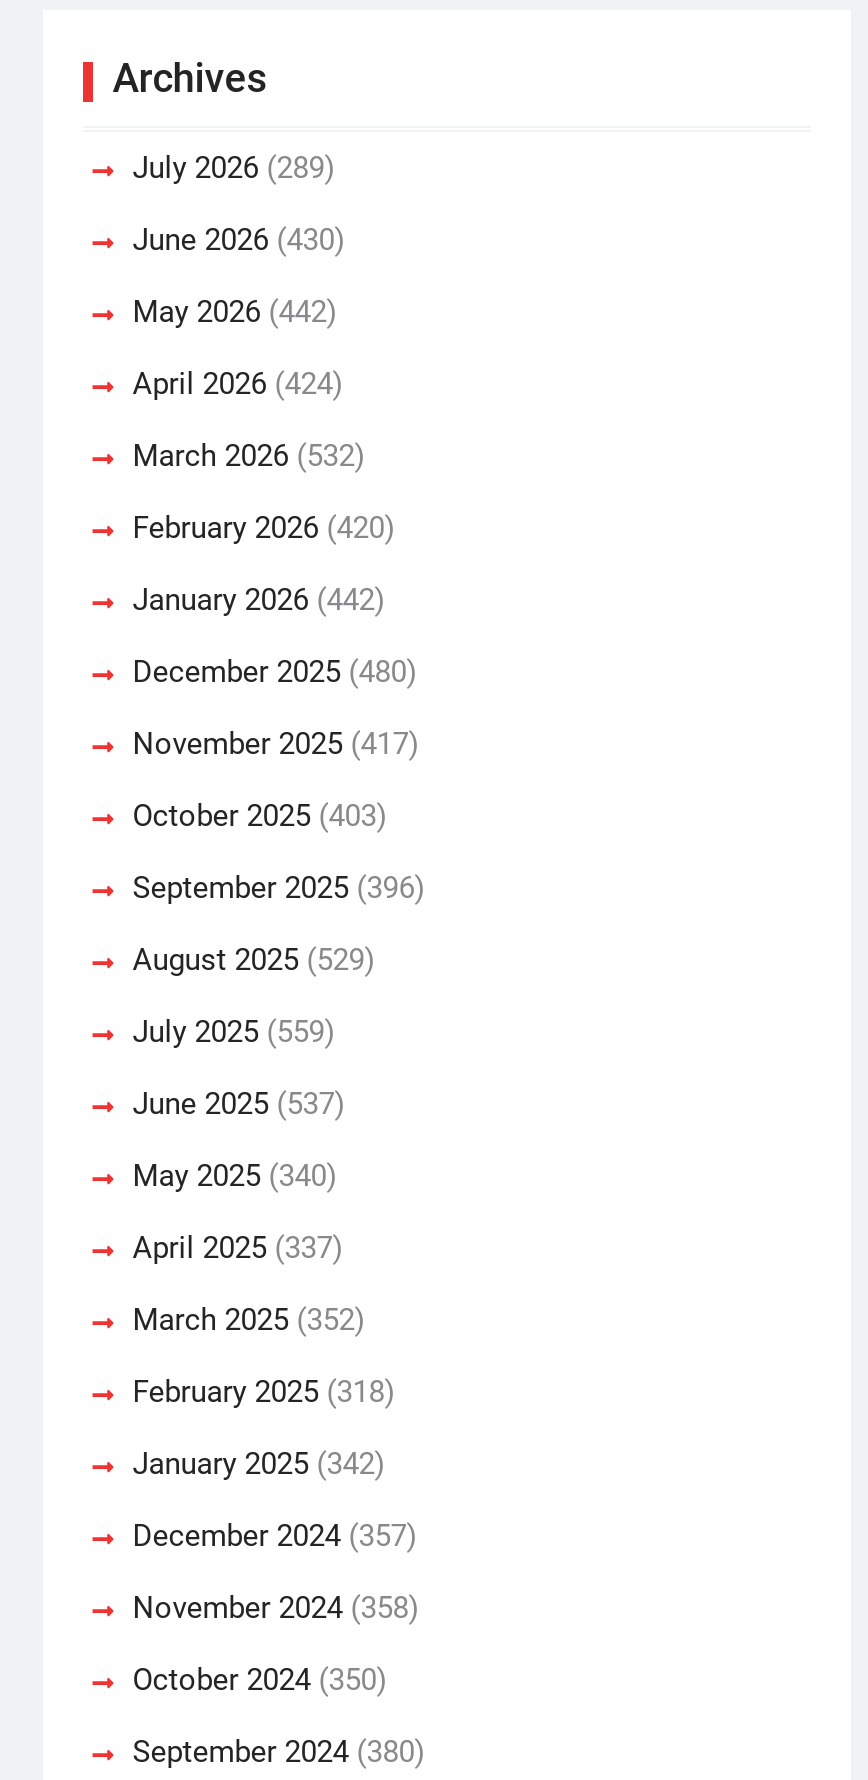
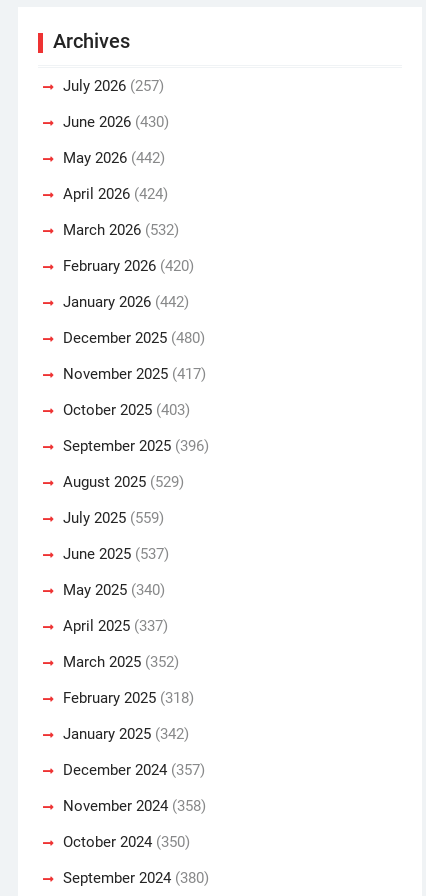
- July 2026 (289)
+ July 2026 (257)
